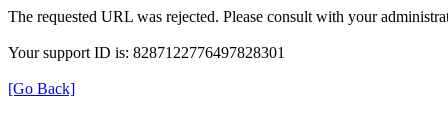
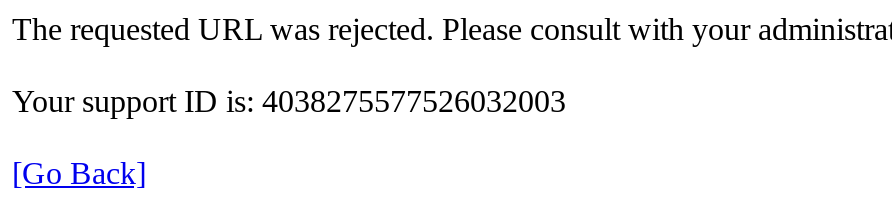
- Your support ID is: 8287122776497828301
+ Your support ID is: 4038275577526032003
